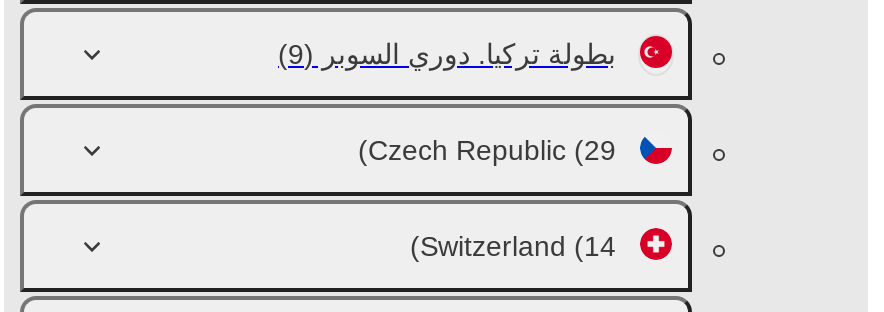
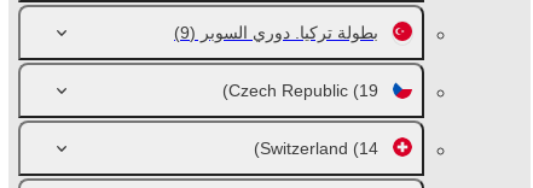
- Czech Republic (29)
+ Czech Republic (19)
